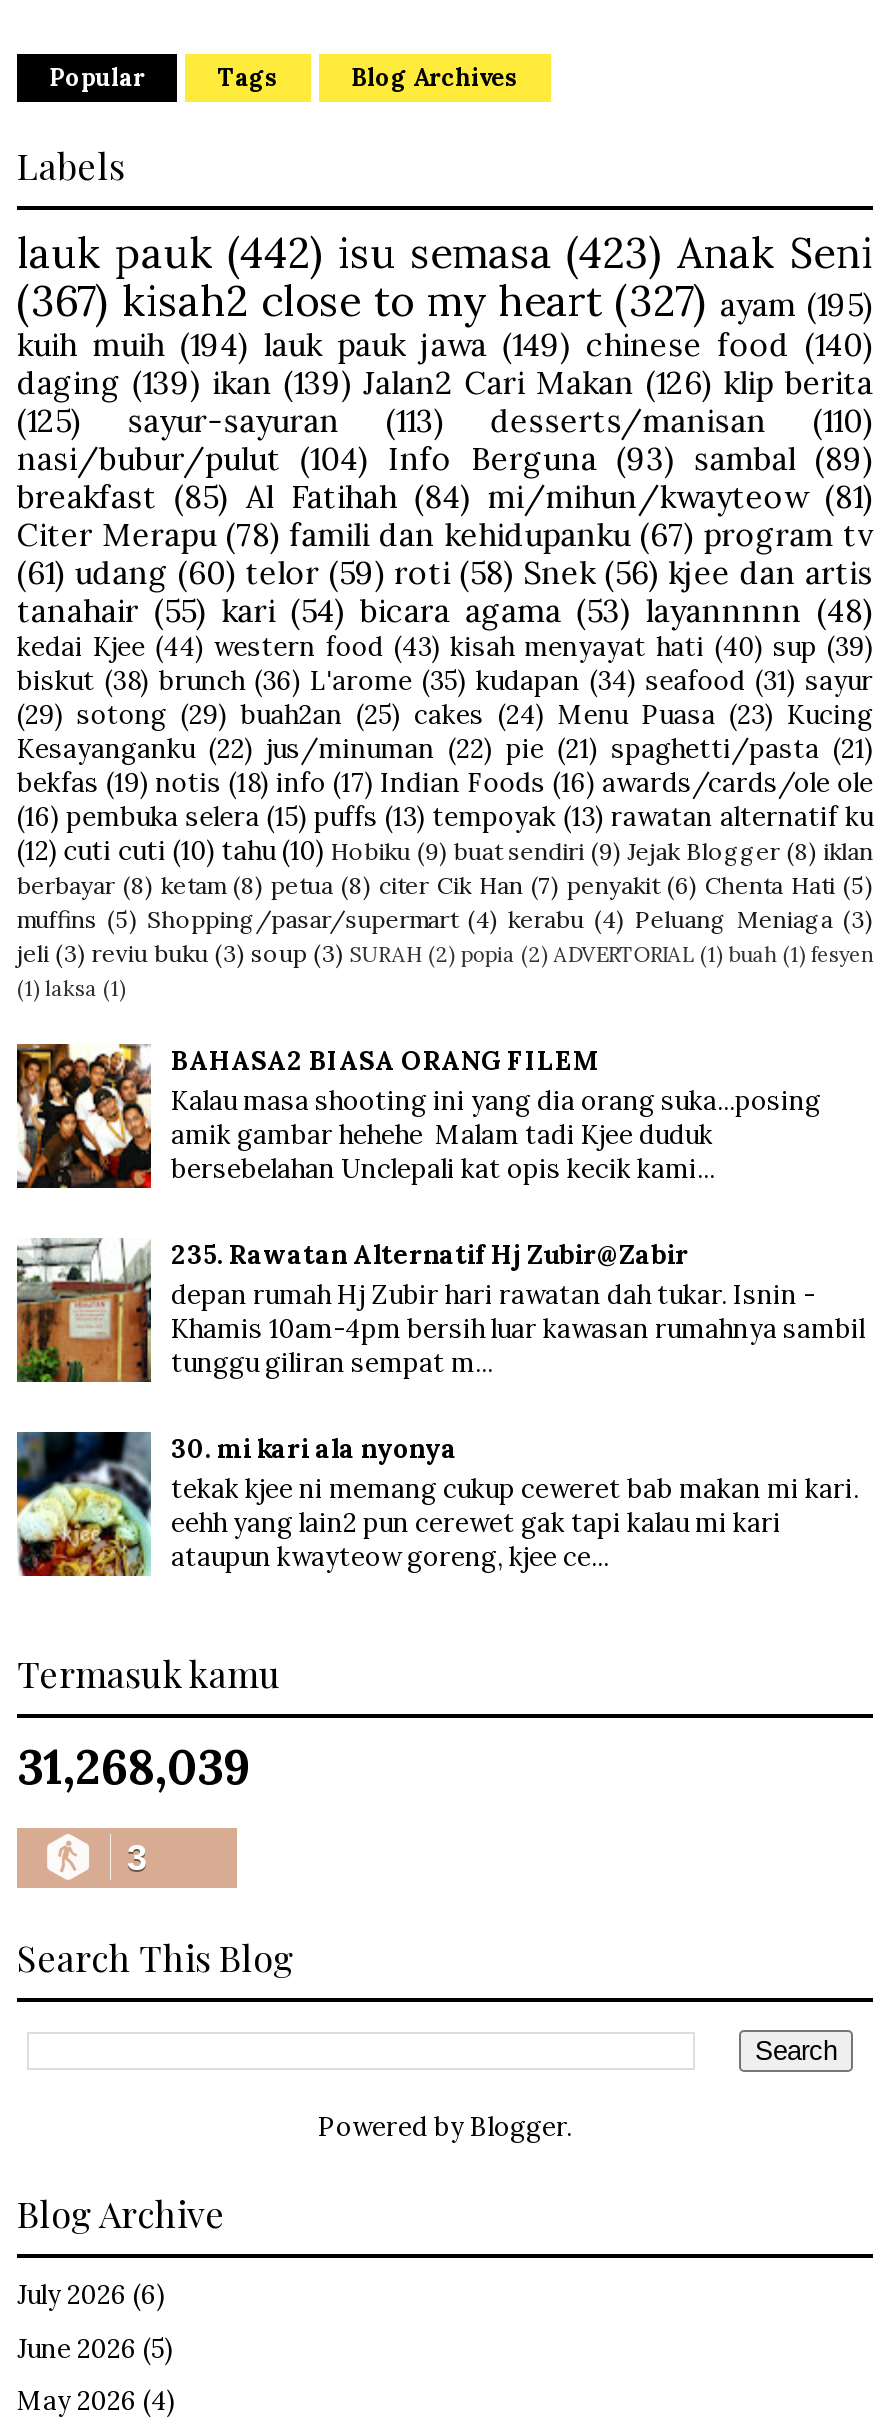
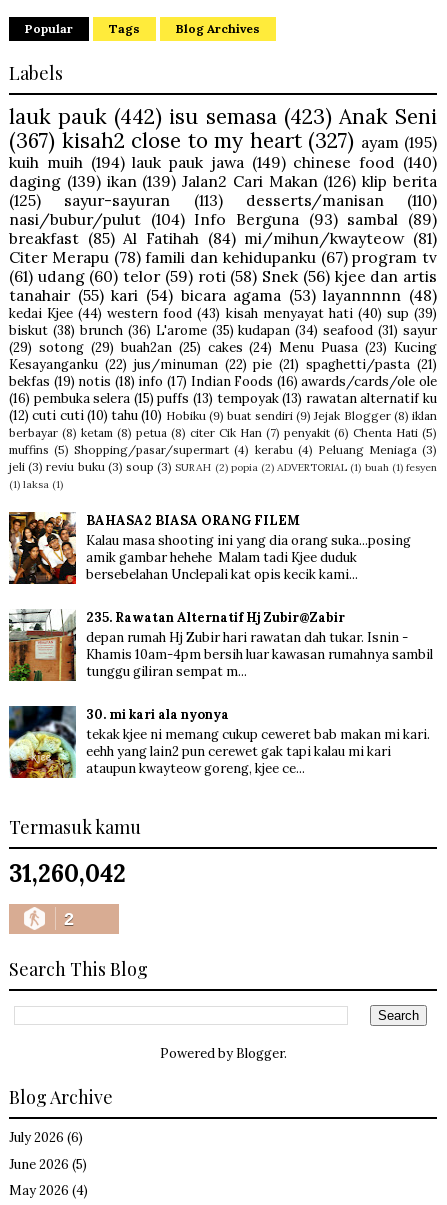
- 31,268,039
+ 31,260,042

- 3
+ 2
